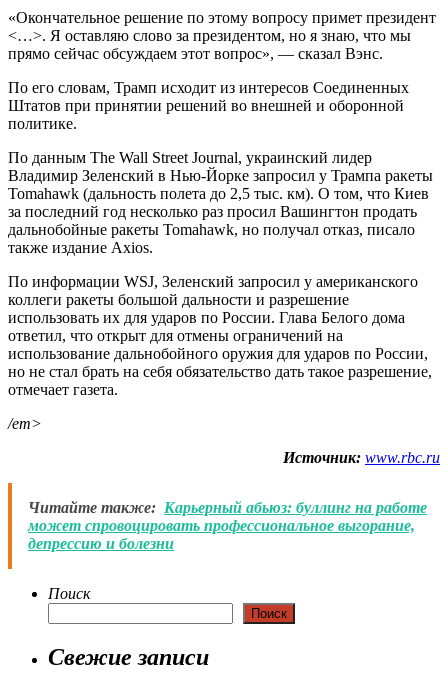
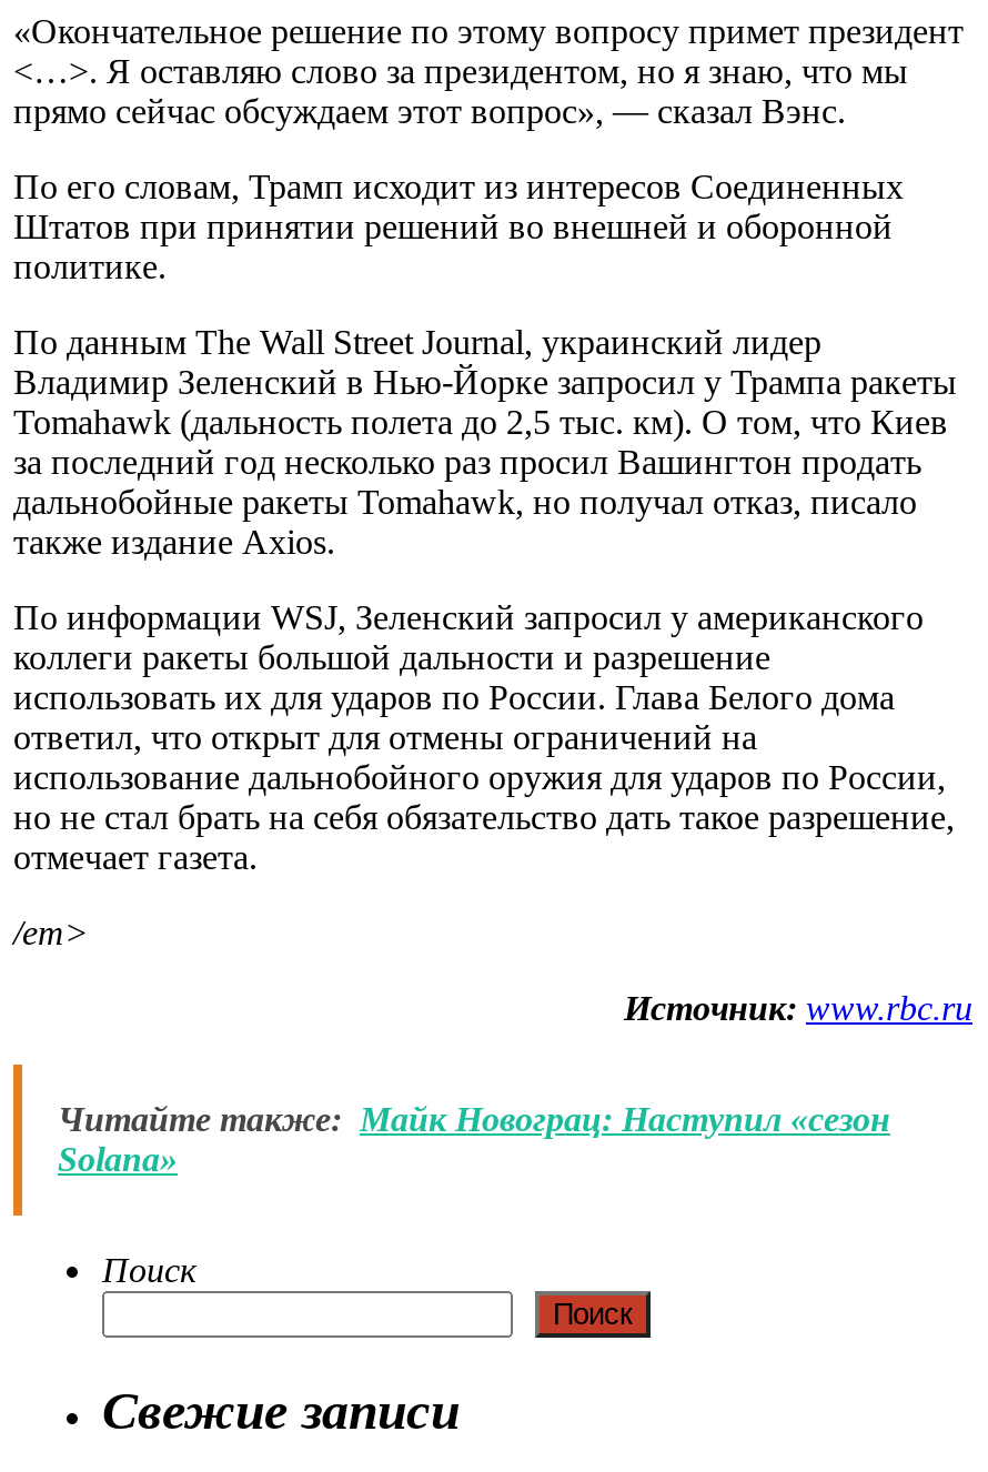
- Читайте также: Карьерный абьюз: буллинг на работе
- может спровоцировать профессиональное выгорание,
- депрессию и болезни
+ Читайте также: Майк Новограц: Наступил «сезон
+ Solana»
